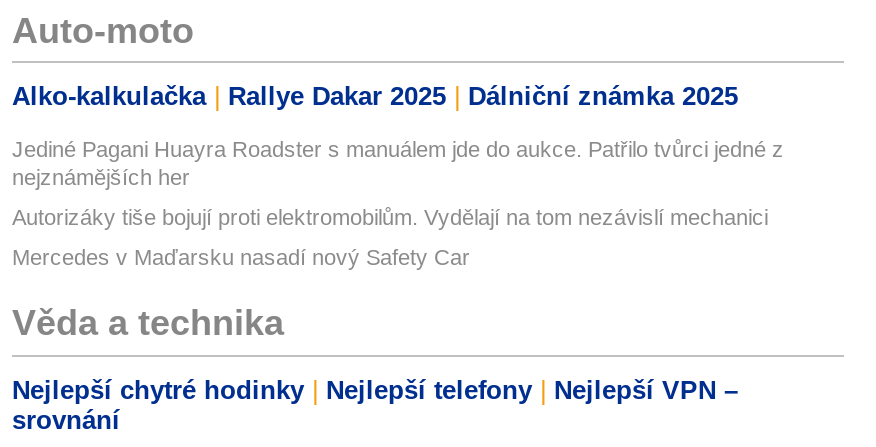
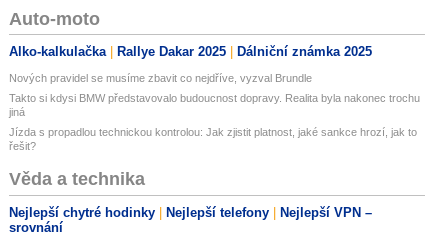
- Jediné Pagani Huayra Roadster s manuálem jde do aukce. Patřilo tvůrci jedné z
- nejznámějších her
+ Nových pravidel se musíme zbavit co nejdříve, vyzval Brundle

- Autorizáky tiše bojují proti elektromobilům. Vydělají na tom nezávislí mechanici
+ Takto si kdysi BMW představovalo budoucnost dopravy. Realita byla nakonec trochu
+ jiná

- Mercedes v Maďarsku nasadí nový Safety Car
+ Jízda s propadlou technickou kontrolou: Jak zjistit platnost, jaké sankce hrozí, jak to
+ řešit?
